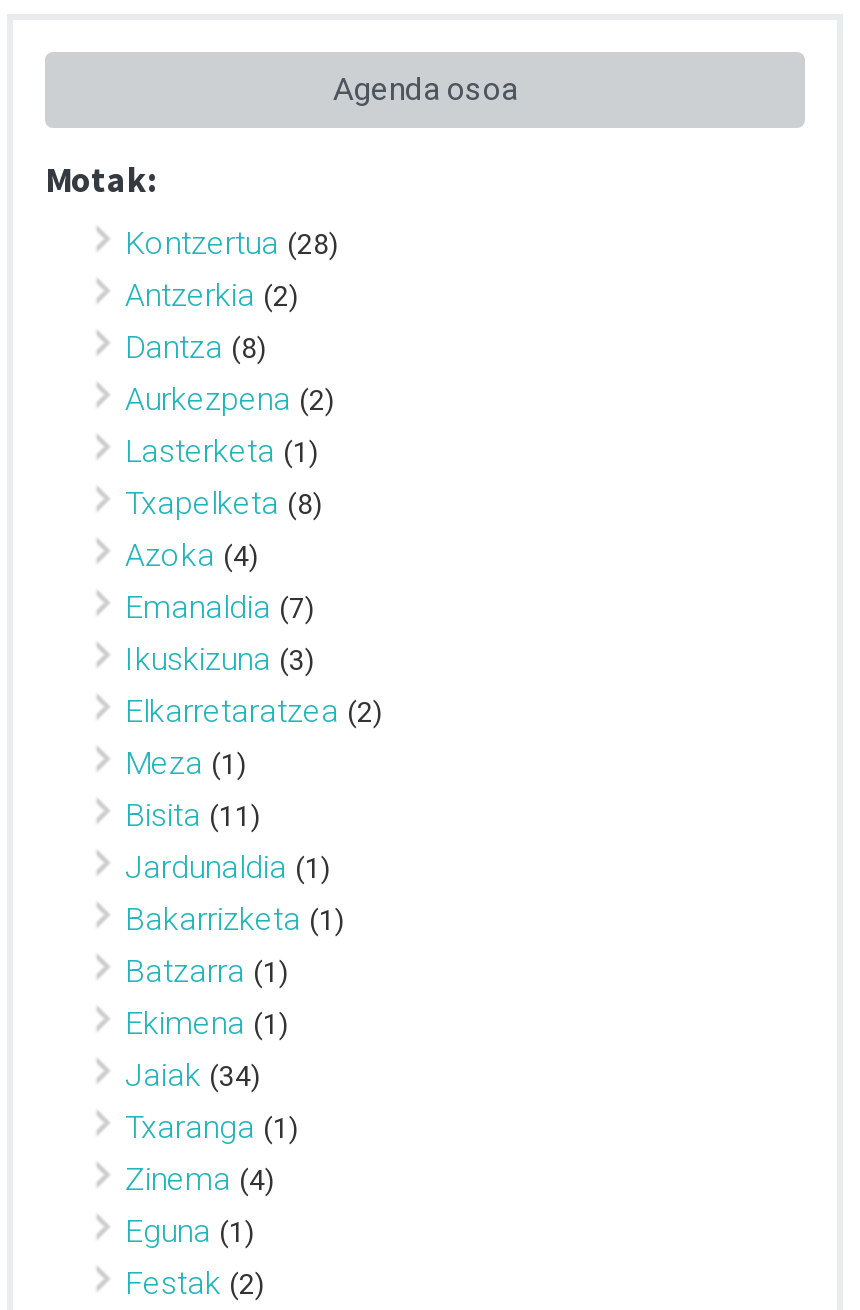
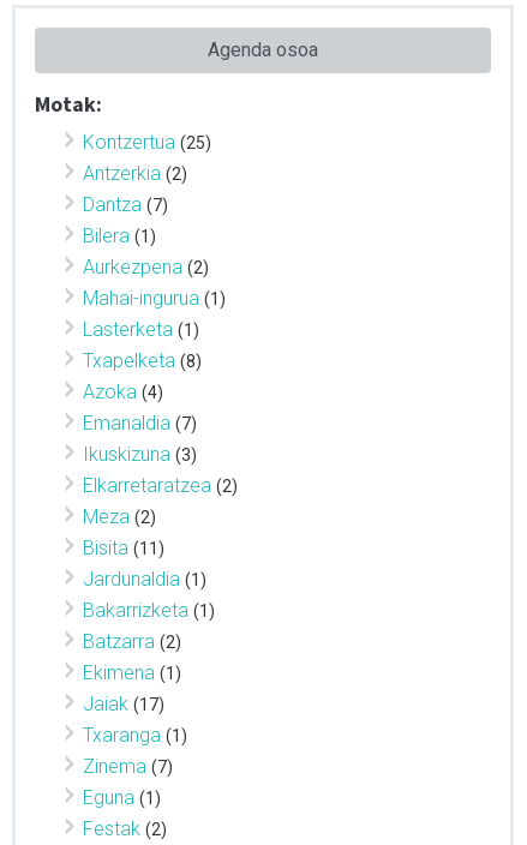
- Kontzertua (28)
+ Kontzertua (25)

- Dantza (8)
+ Dantza (7)
+ Bilera (1)

+ Mahai-ingurua (1)

- Meza (1)
+ Meza (2)

- Batzarra (1)
+ Batzarra (2)

- Jaiak (34)
+ Jaiak (17)

- Zinema (4)
+ Zinema (7)
